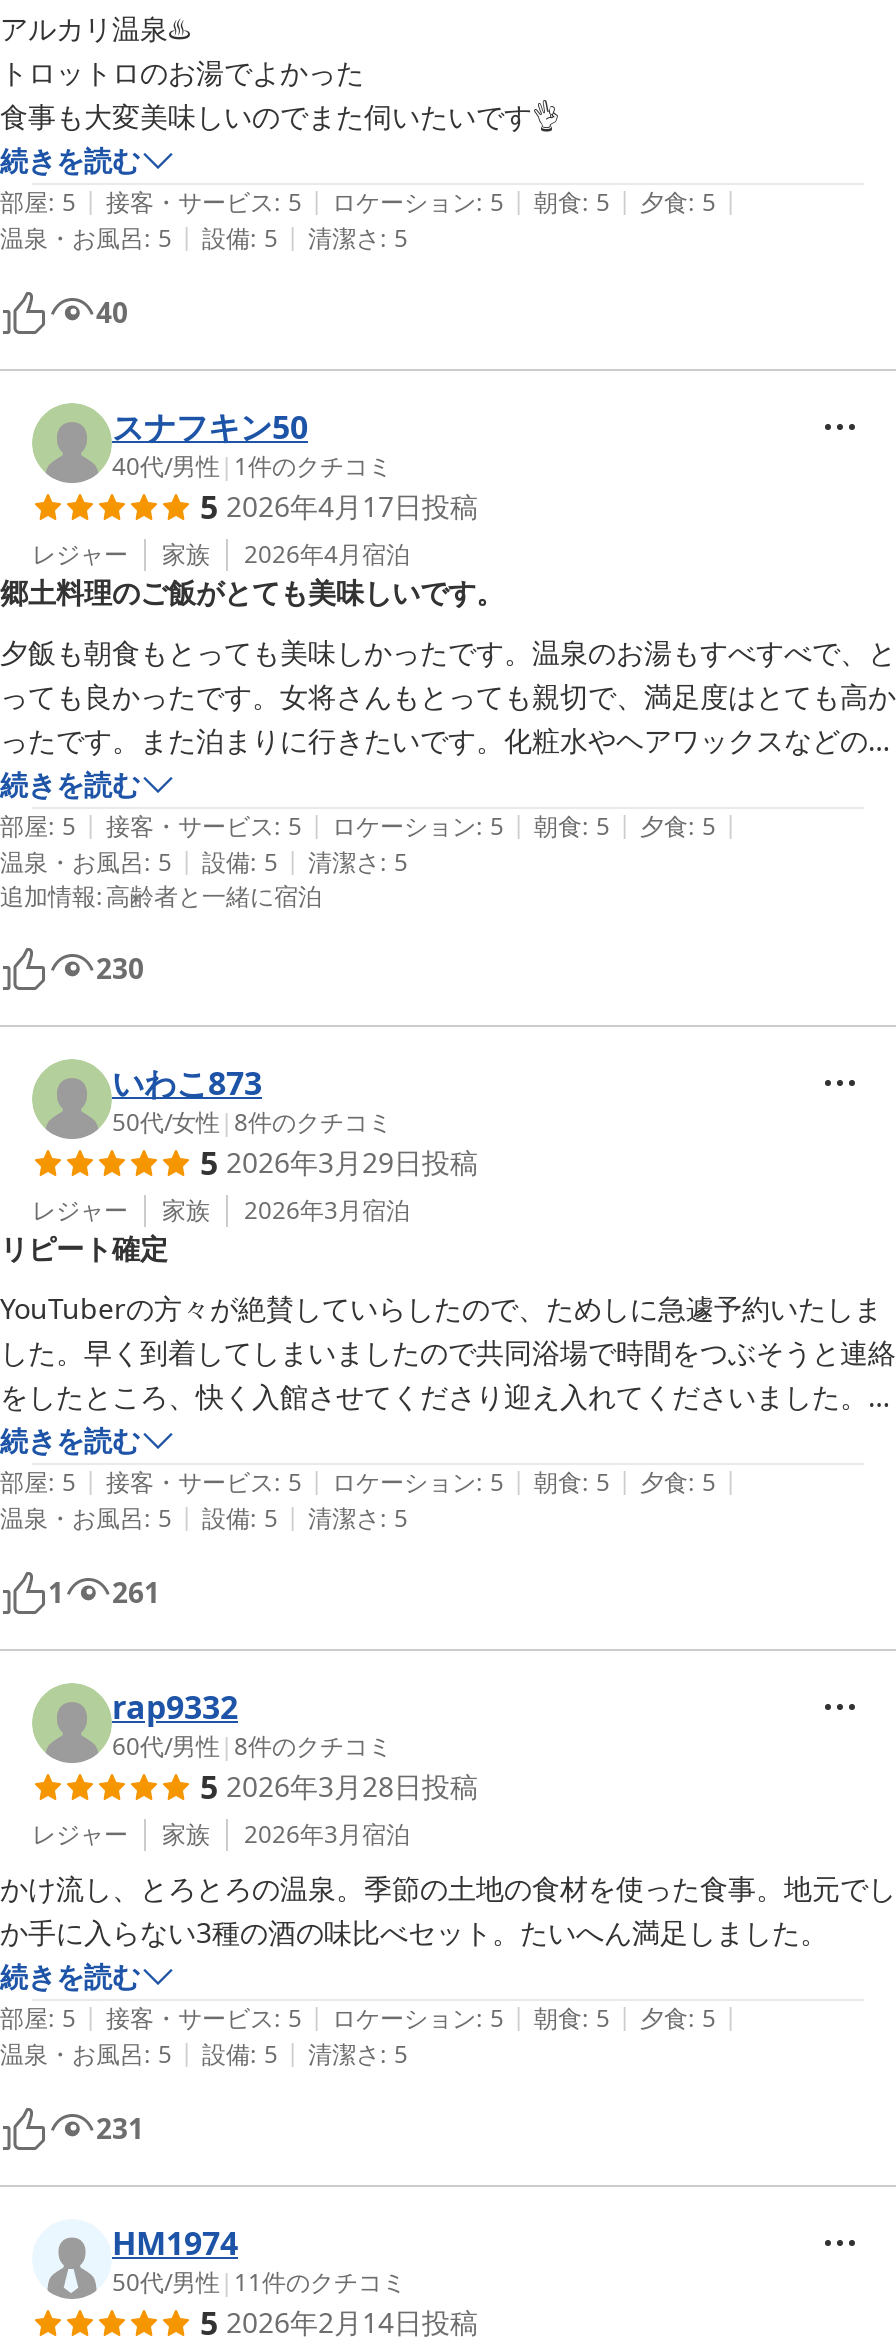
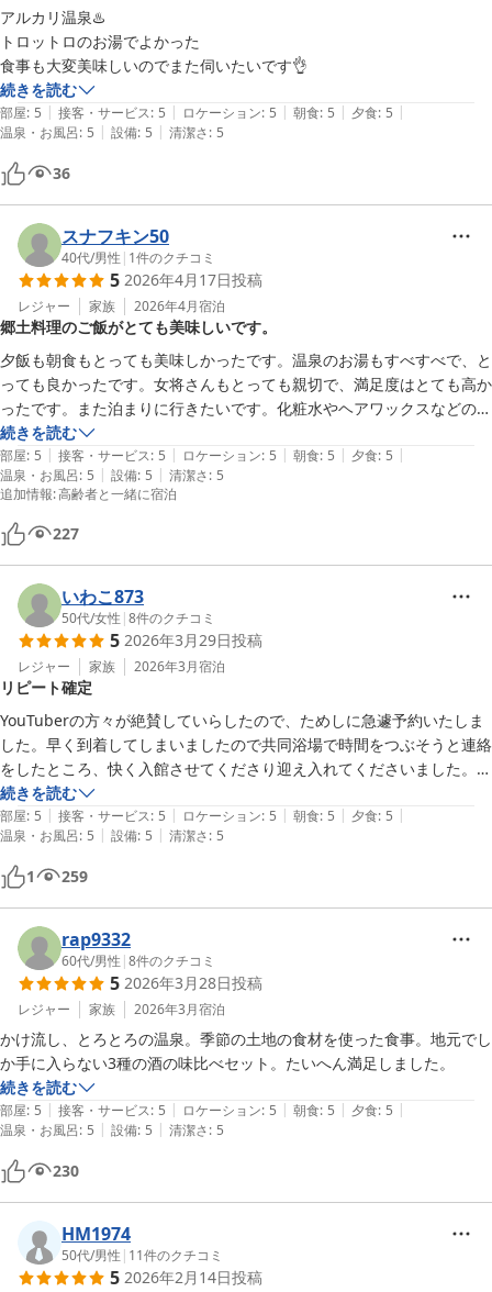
- 40
+ 36

- 230
+ 227

- 1 261
+ 1 259

- 231
+ 230
